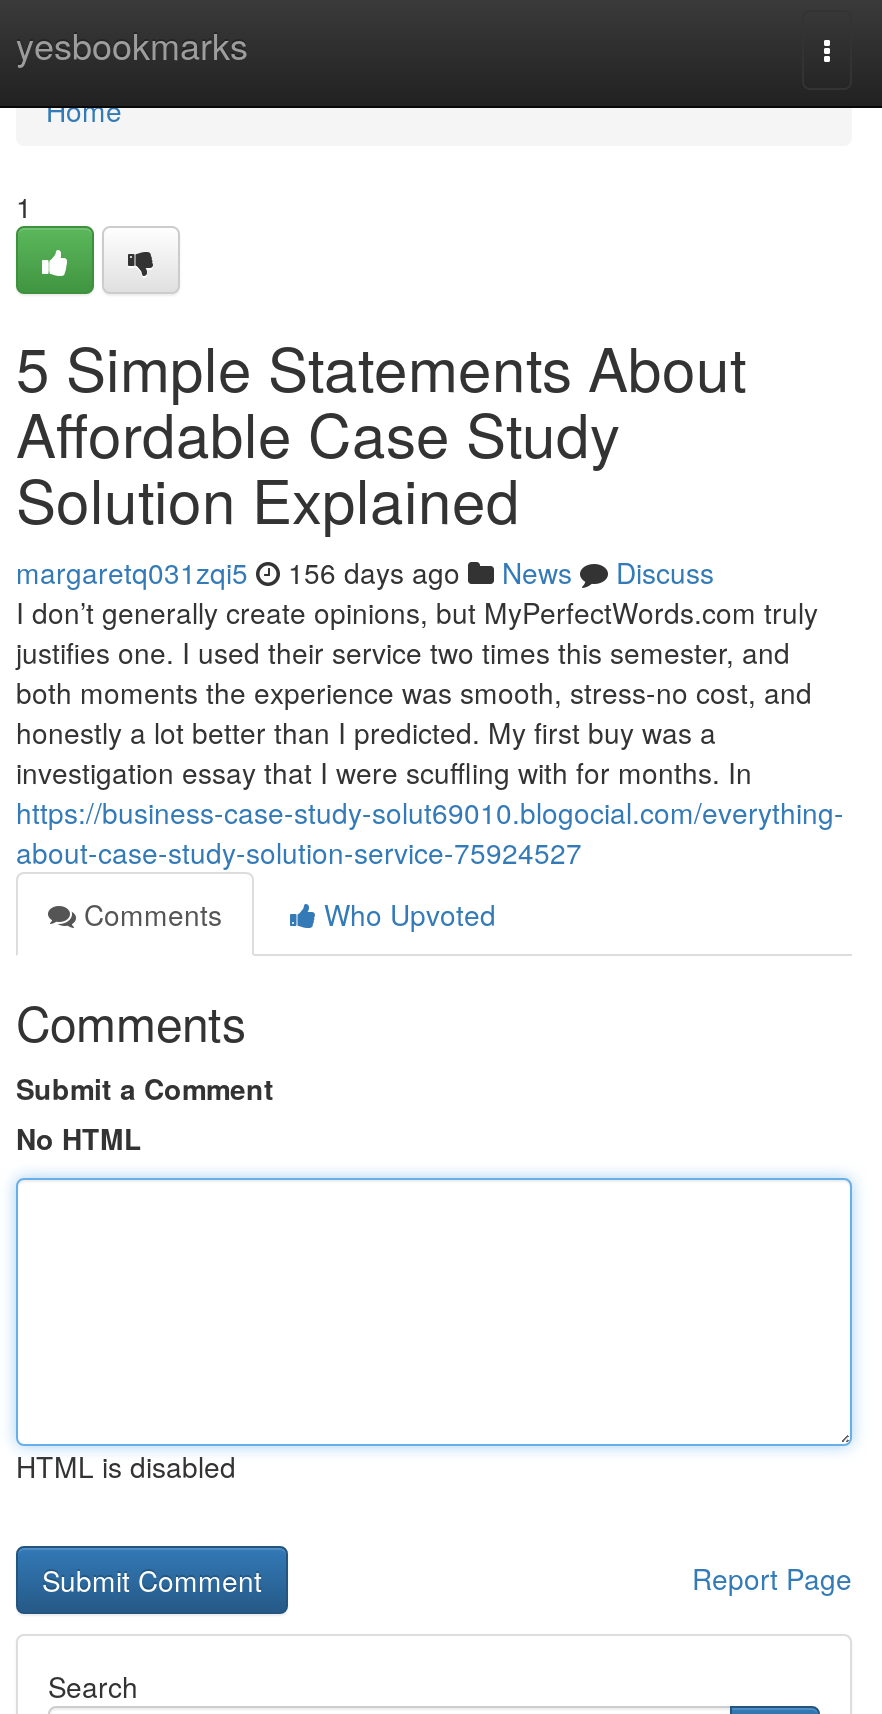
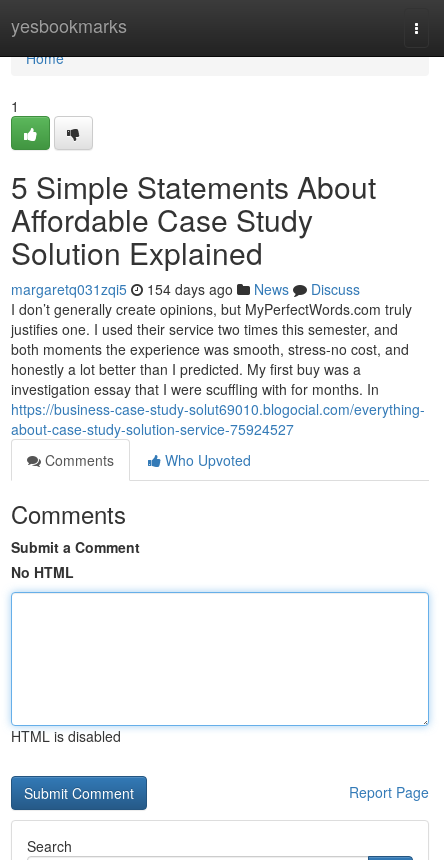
- margaretq031zqi5 156 days ago News Discuss
+ margaretq031zqi5 154 days ago News Discuss
